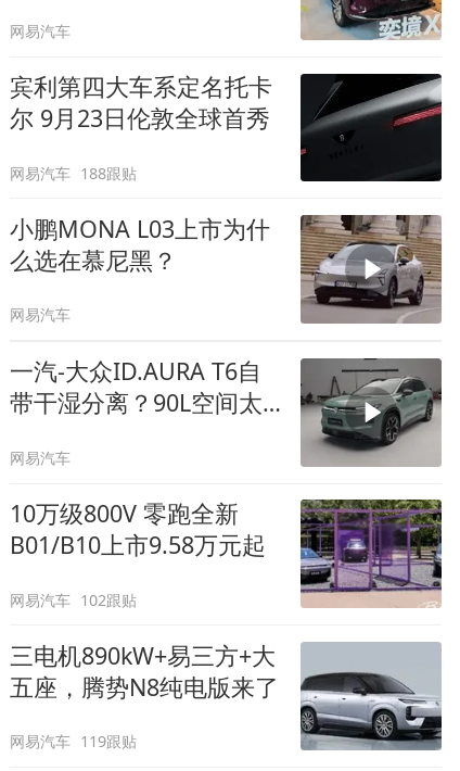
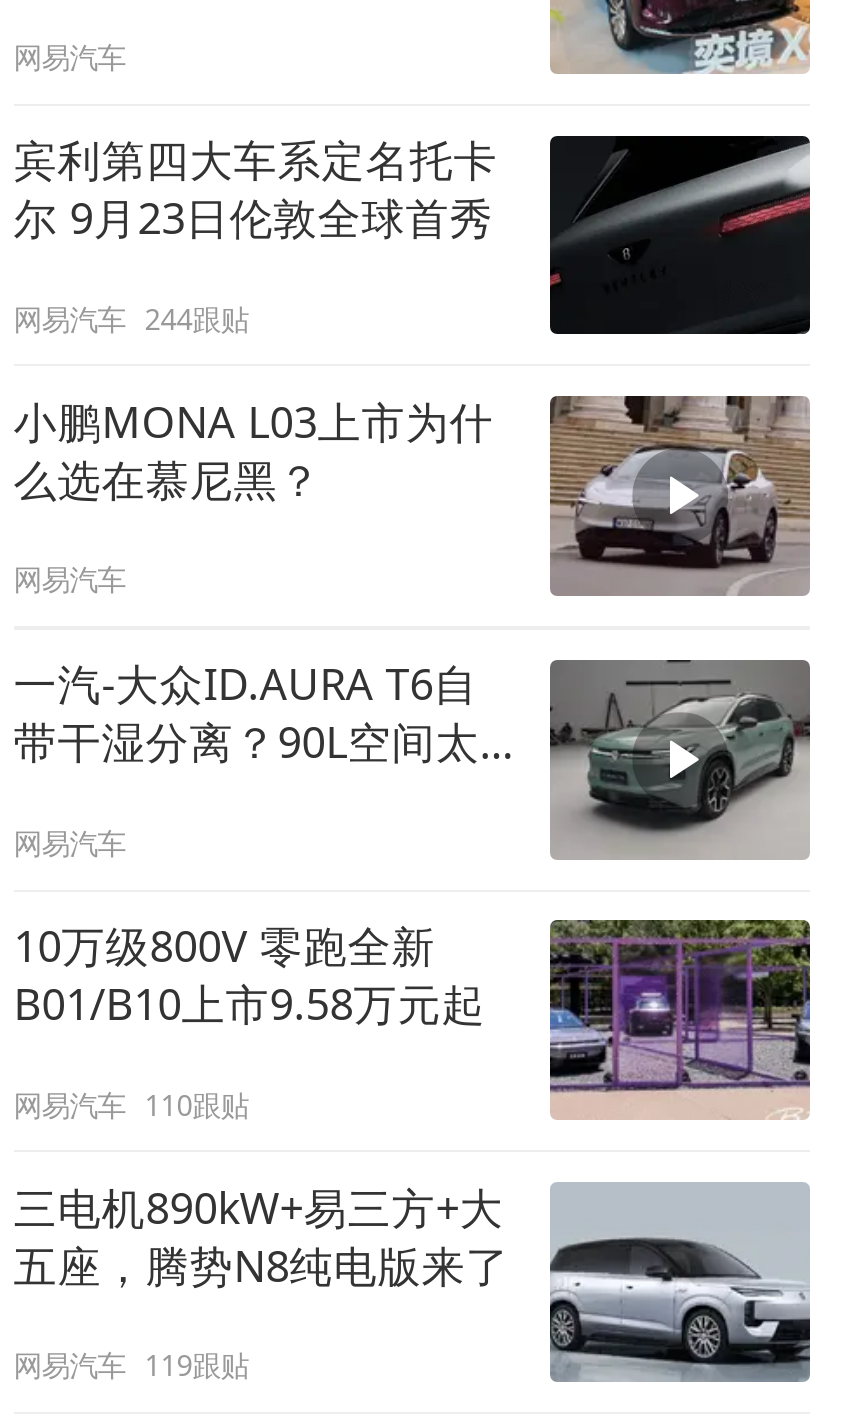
- 网易汽车 188跟贴
+ 网易汽车 244跟贴

- 网易汽车 102跟贴
+ 网易汽车 110跟贴
